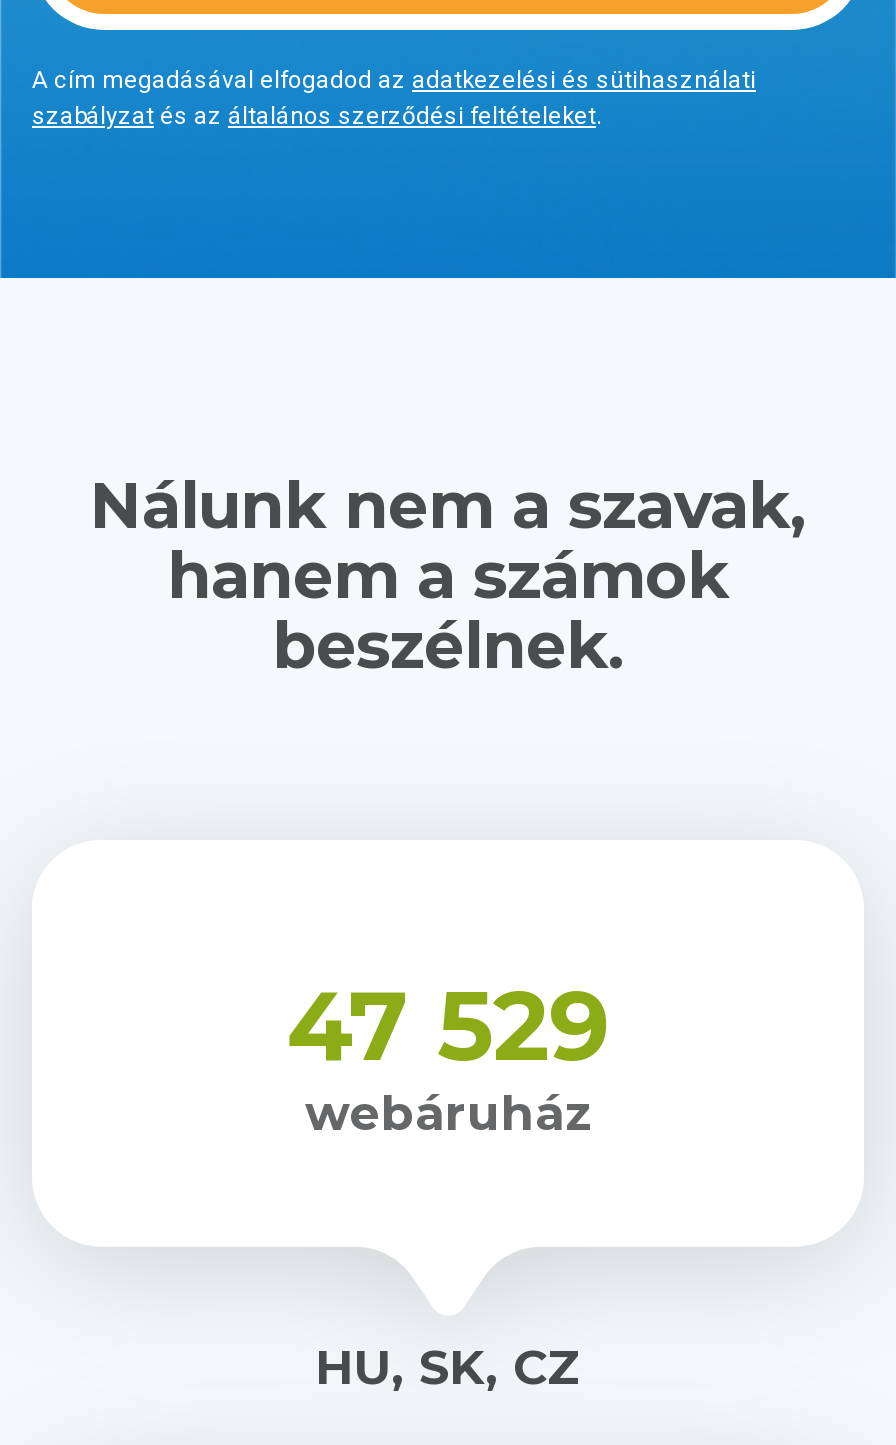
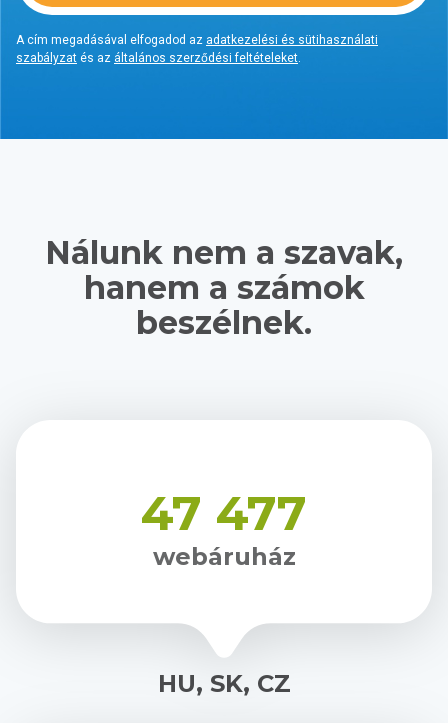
- 47 529
+ 47 477
